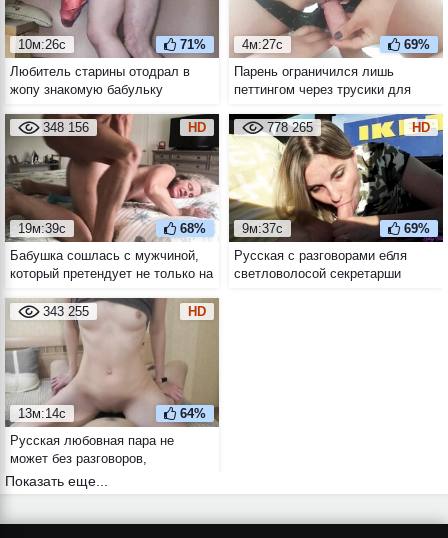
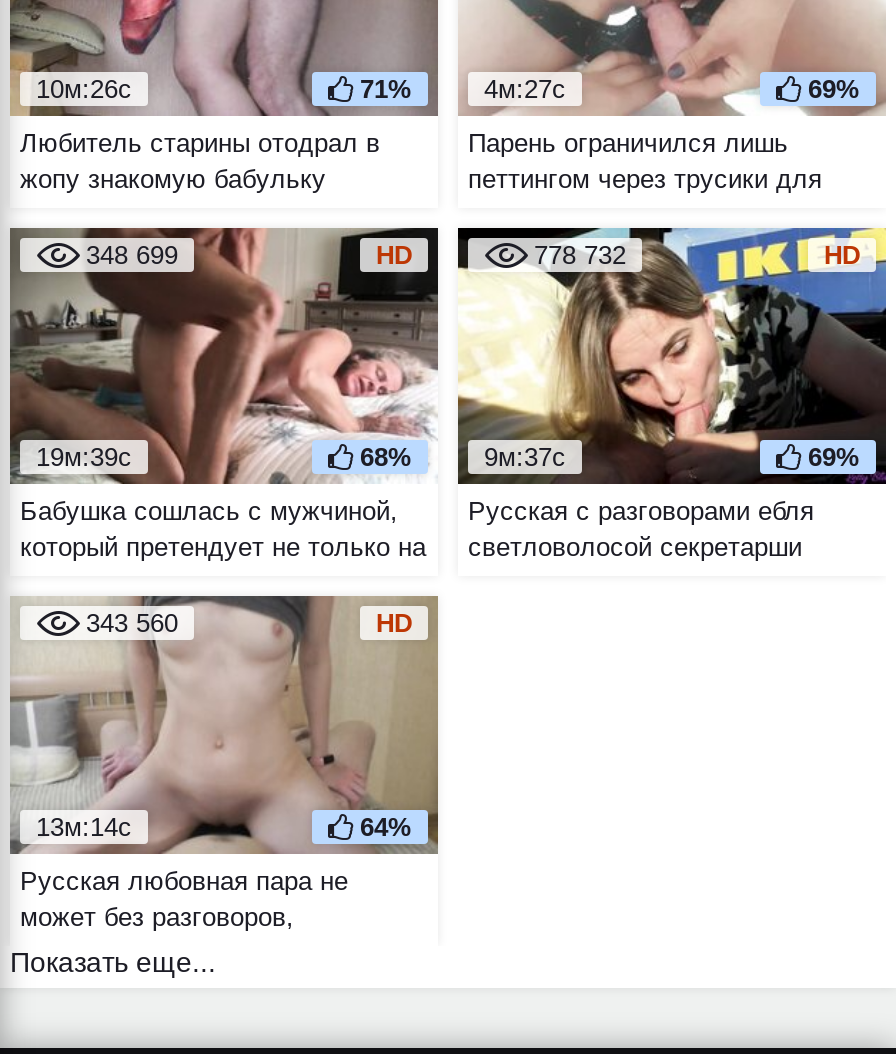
- 348 156
+ 348 699

- 778 265
+ 778 732

- 343 255
+ 343 560
